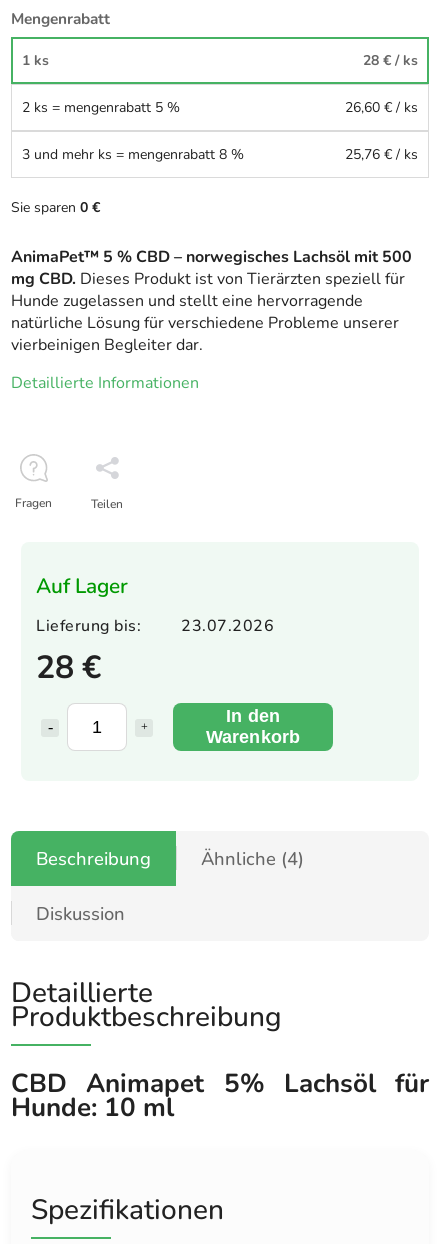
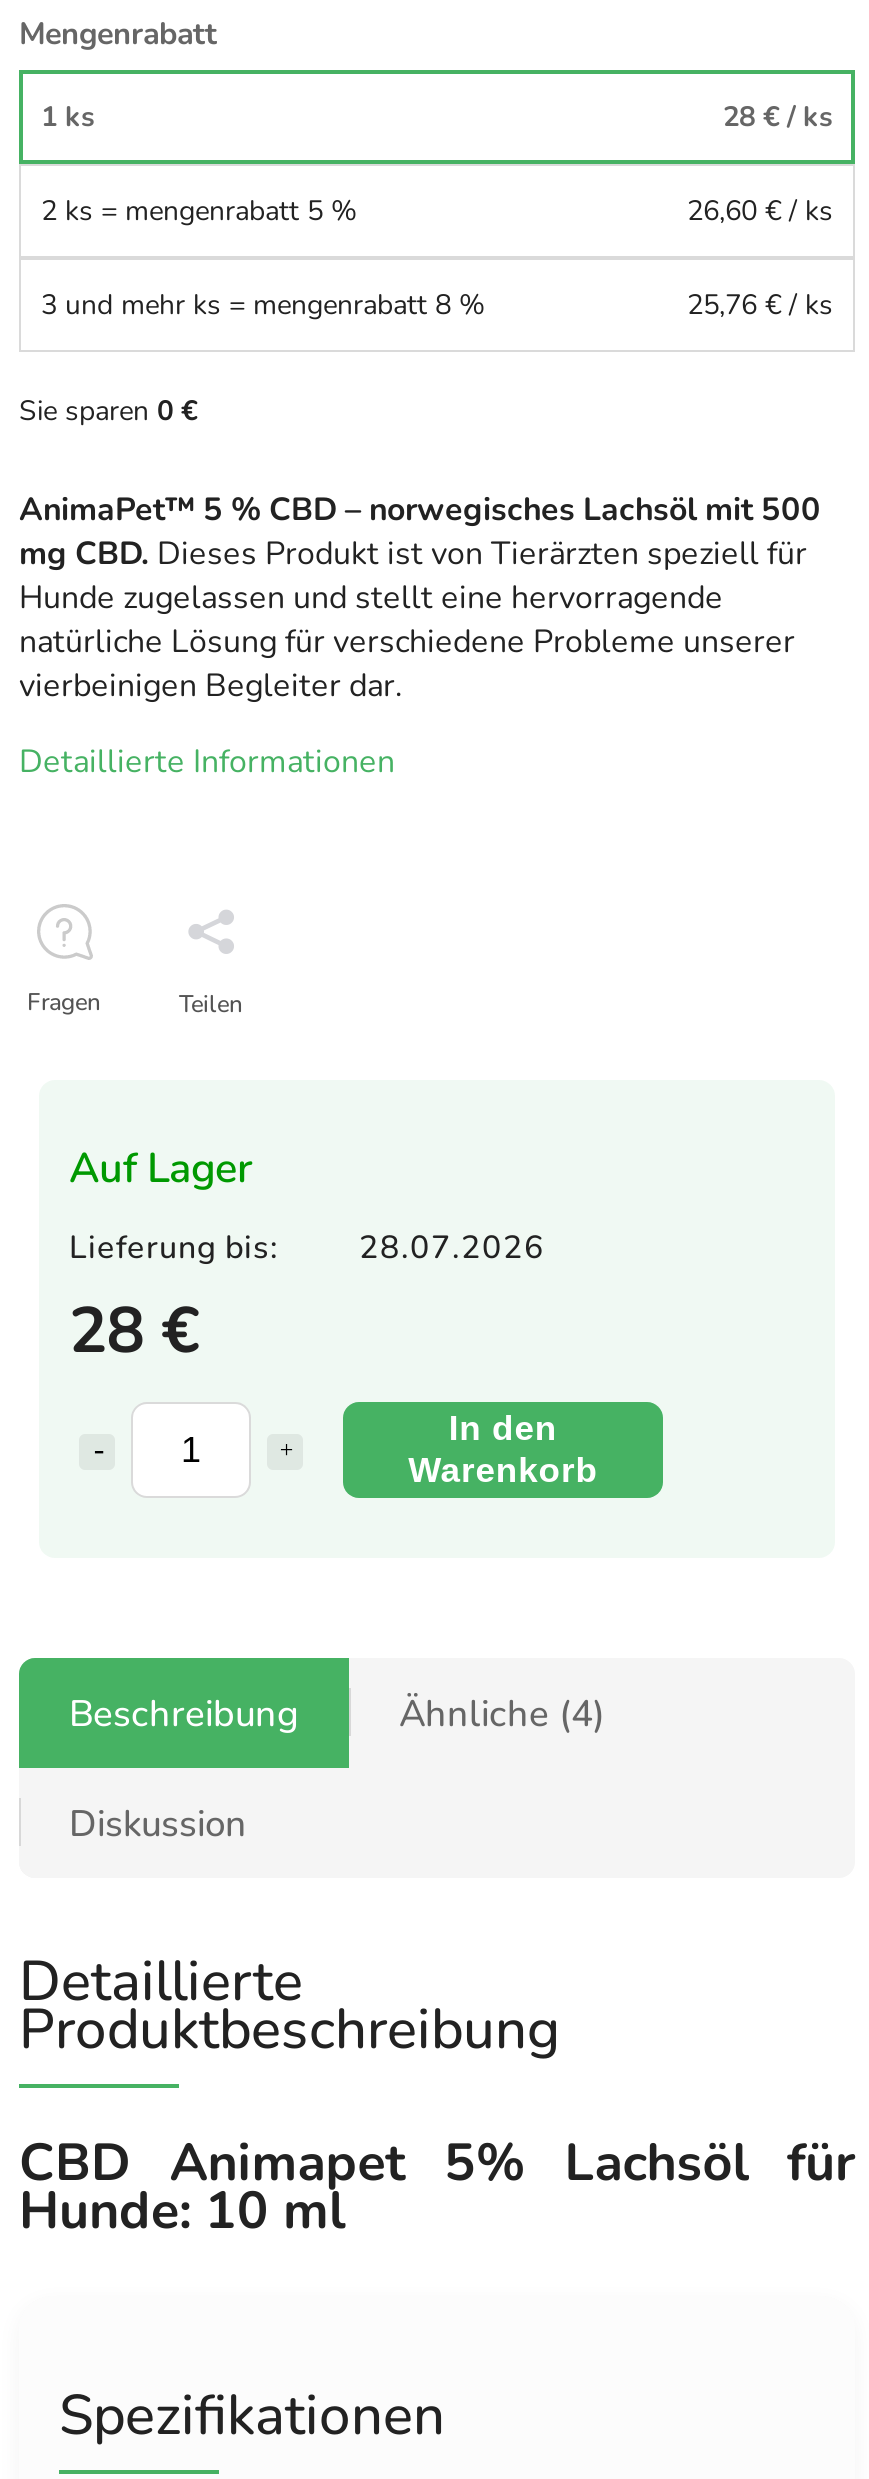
- Lieferung bis: 23.07.2026
+ Lieferung bis: 28.07.2026
